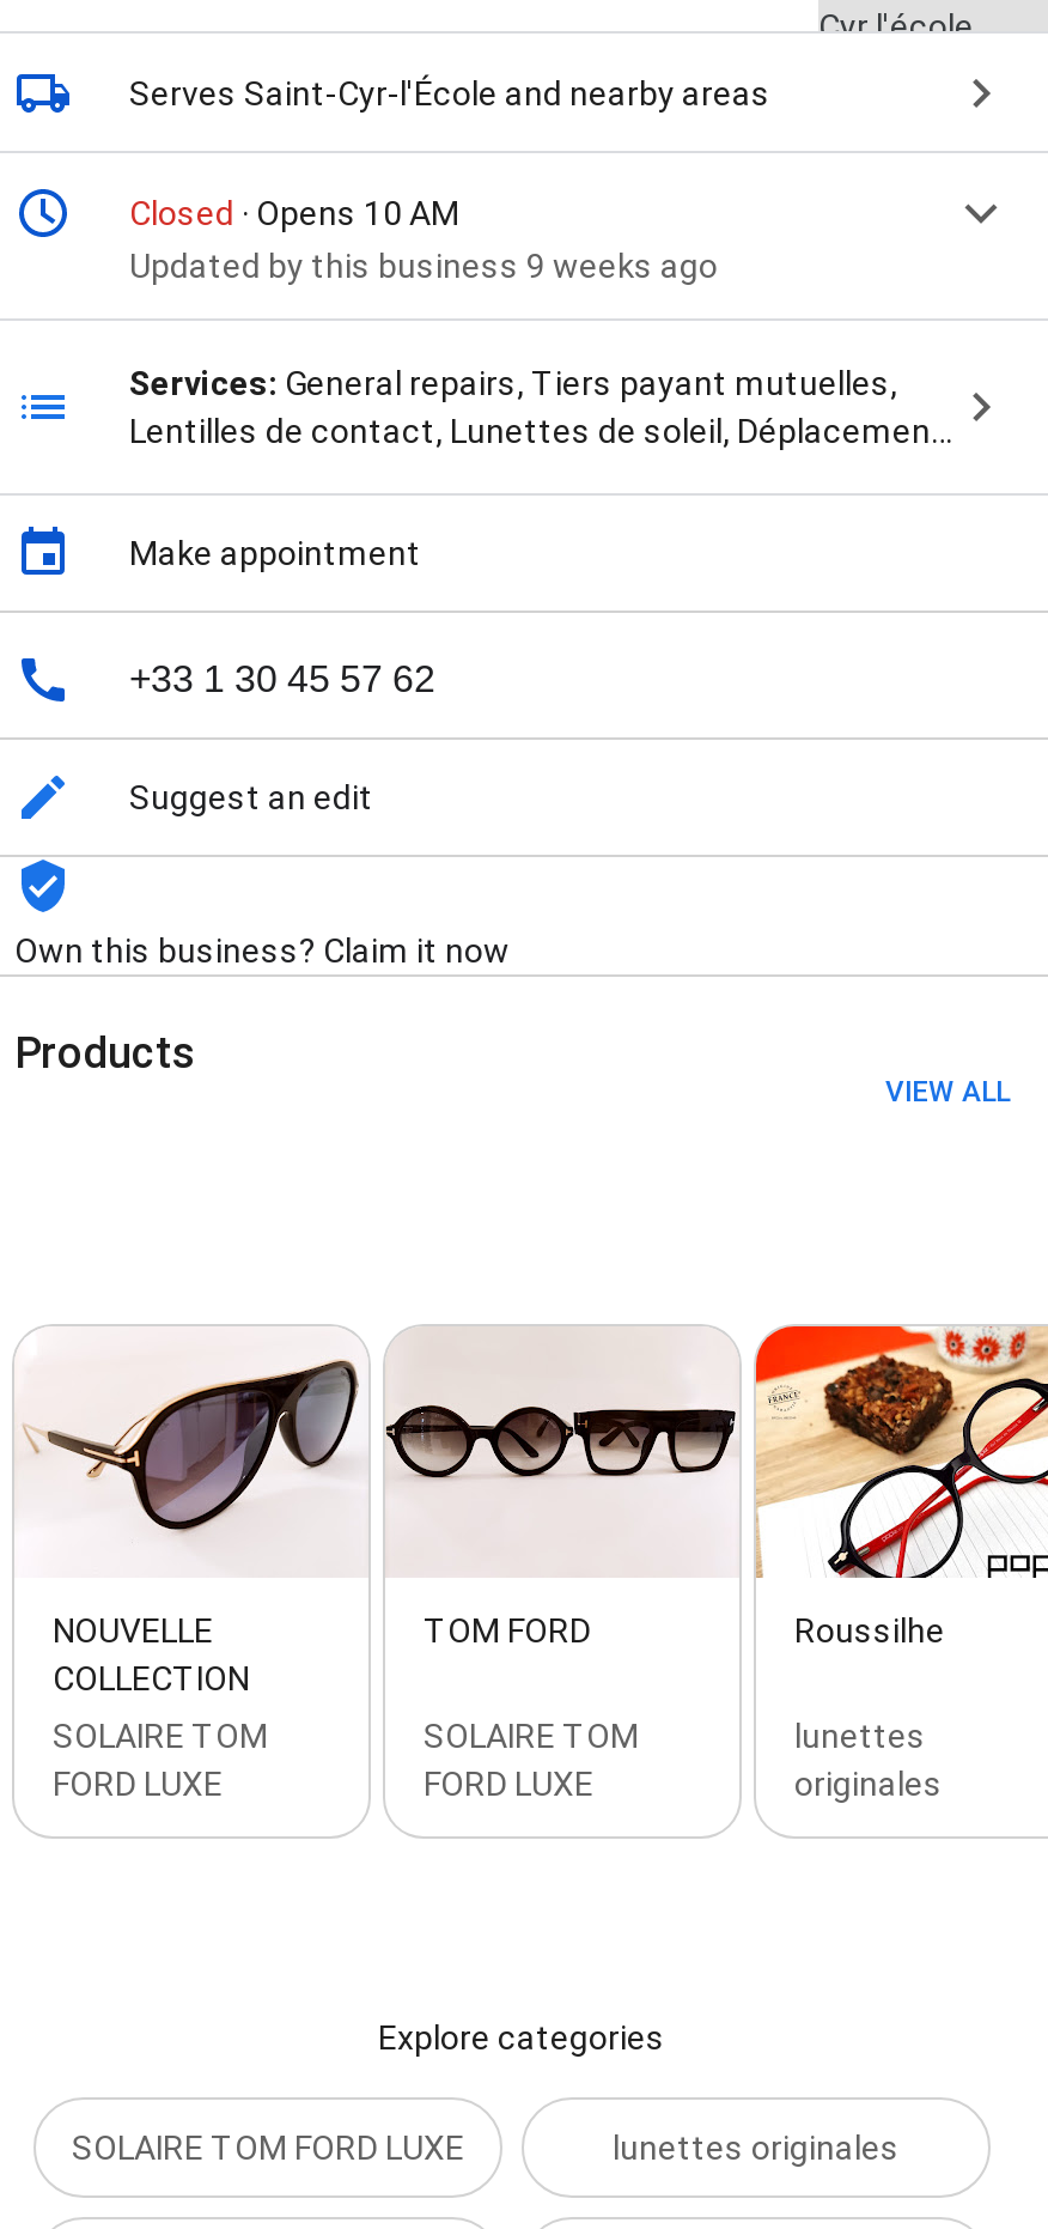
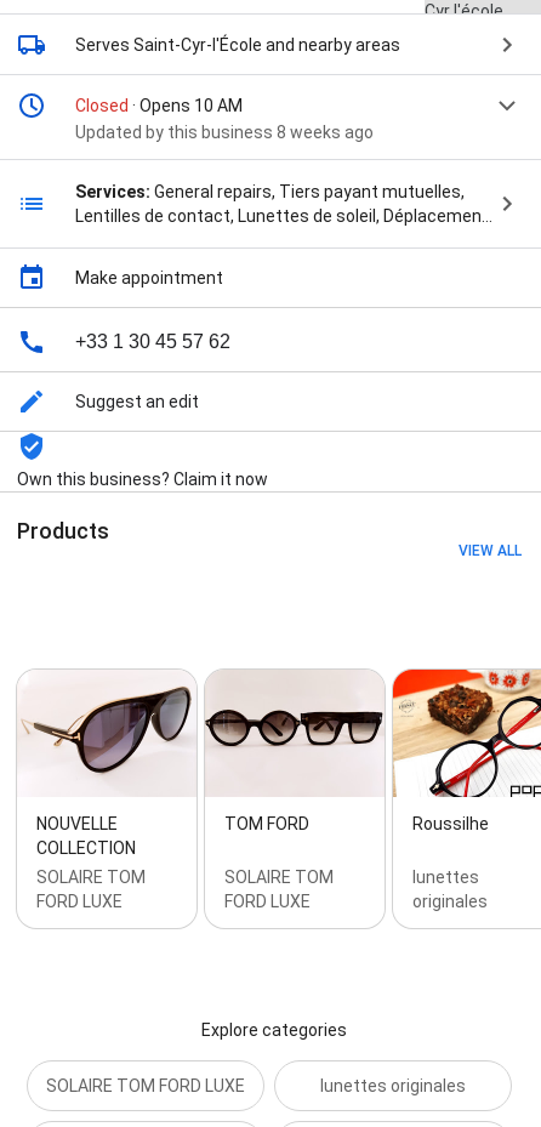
- Updated by this business 9 weeks ago
+ Updated by this business 8 weeks ago
